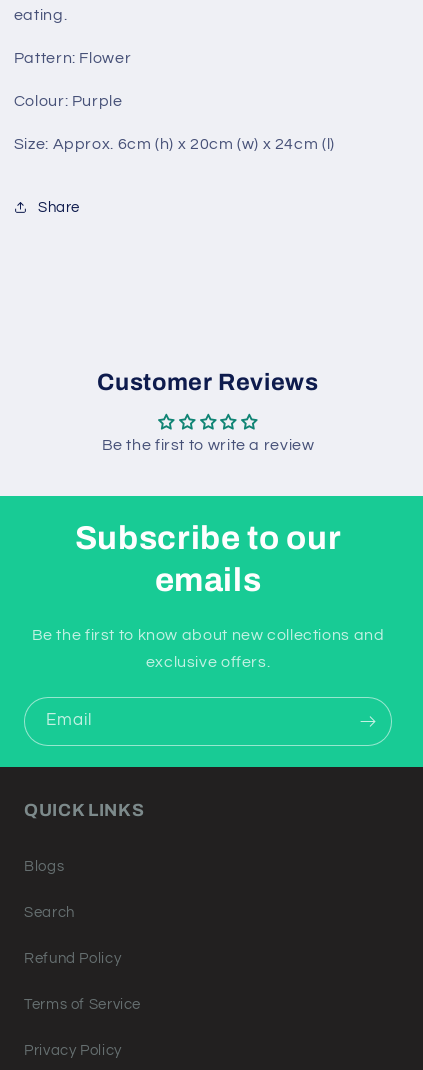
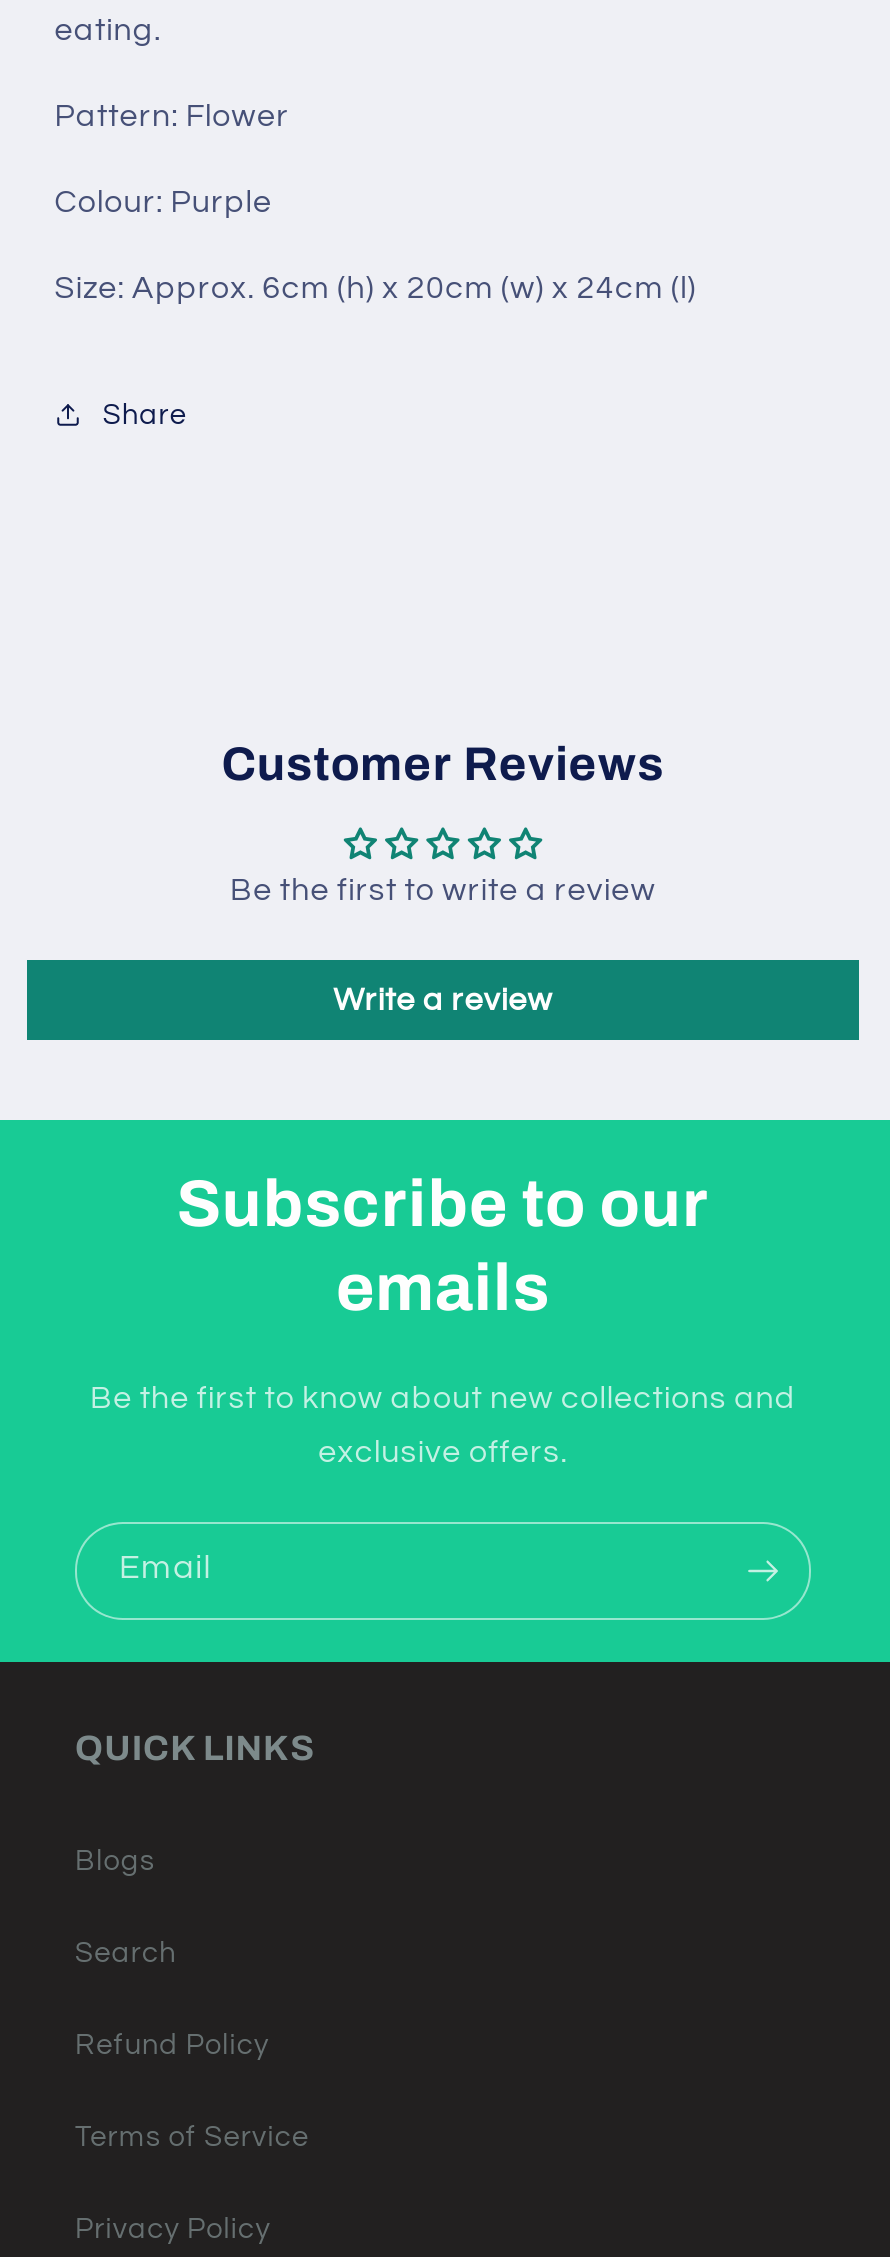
+ Write a review
